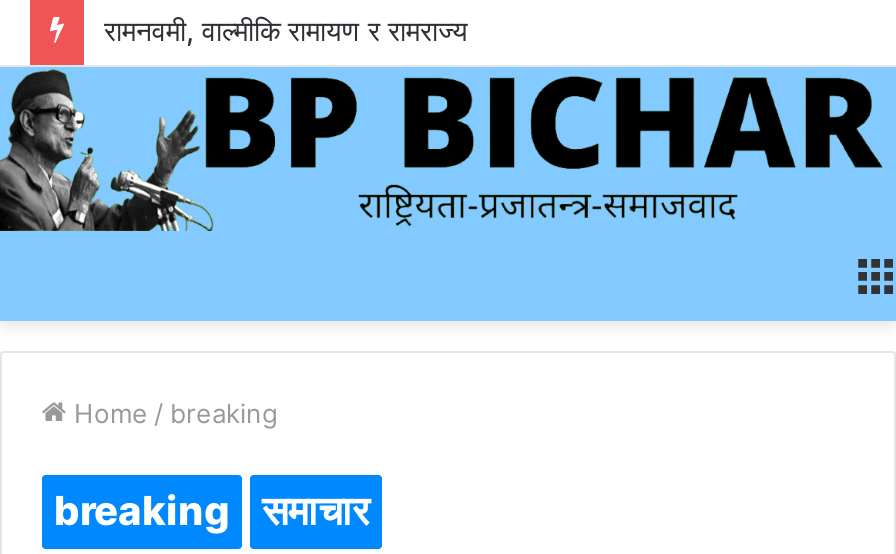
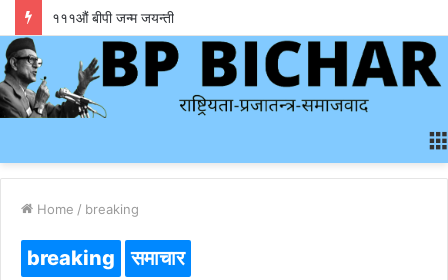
- रामनवमी, वाल्मीकि रामायण र रामराज्य
+ १११औं बीपी जन्म जयन्ती
